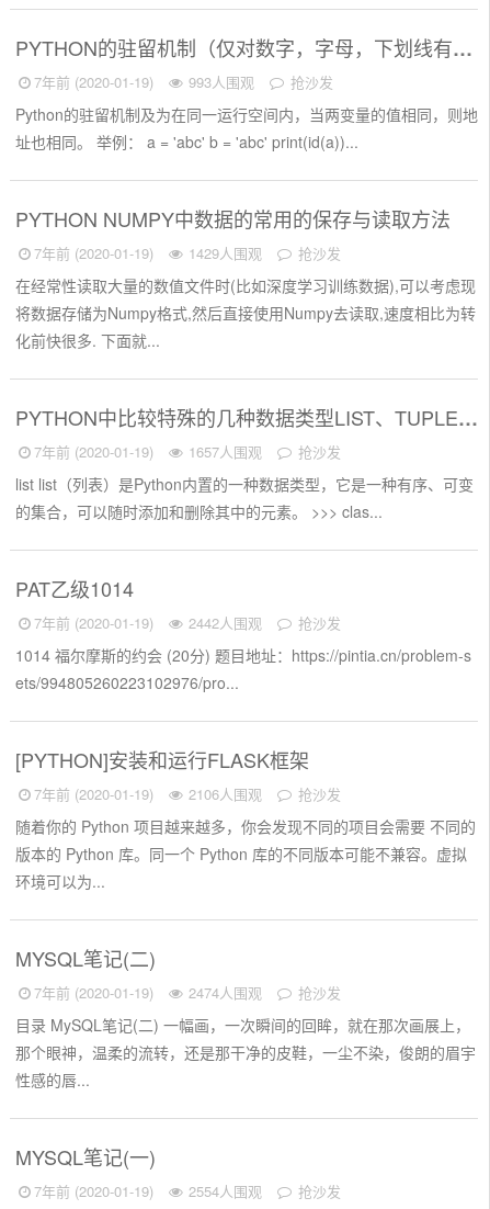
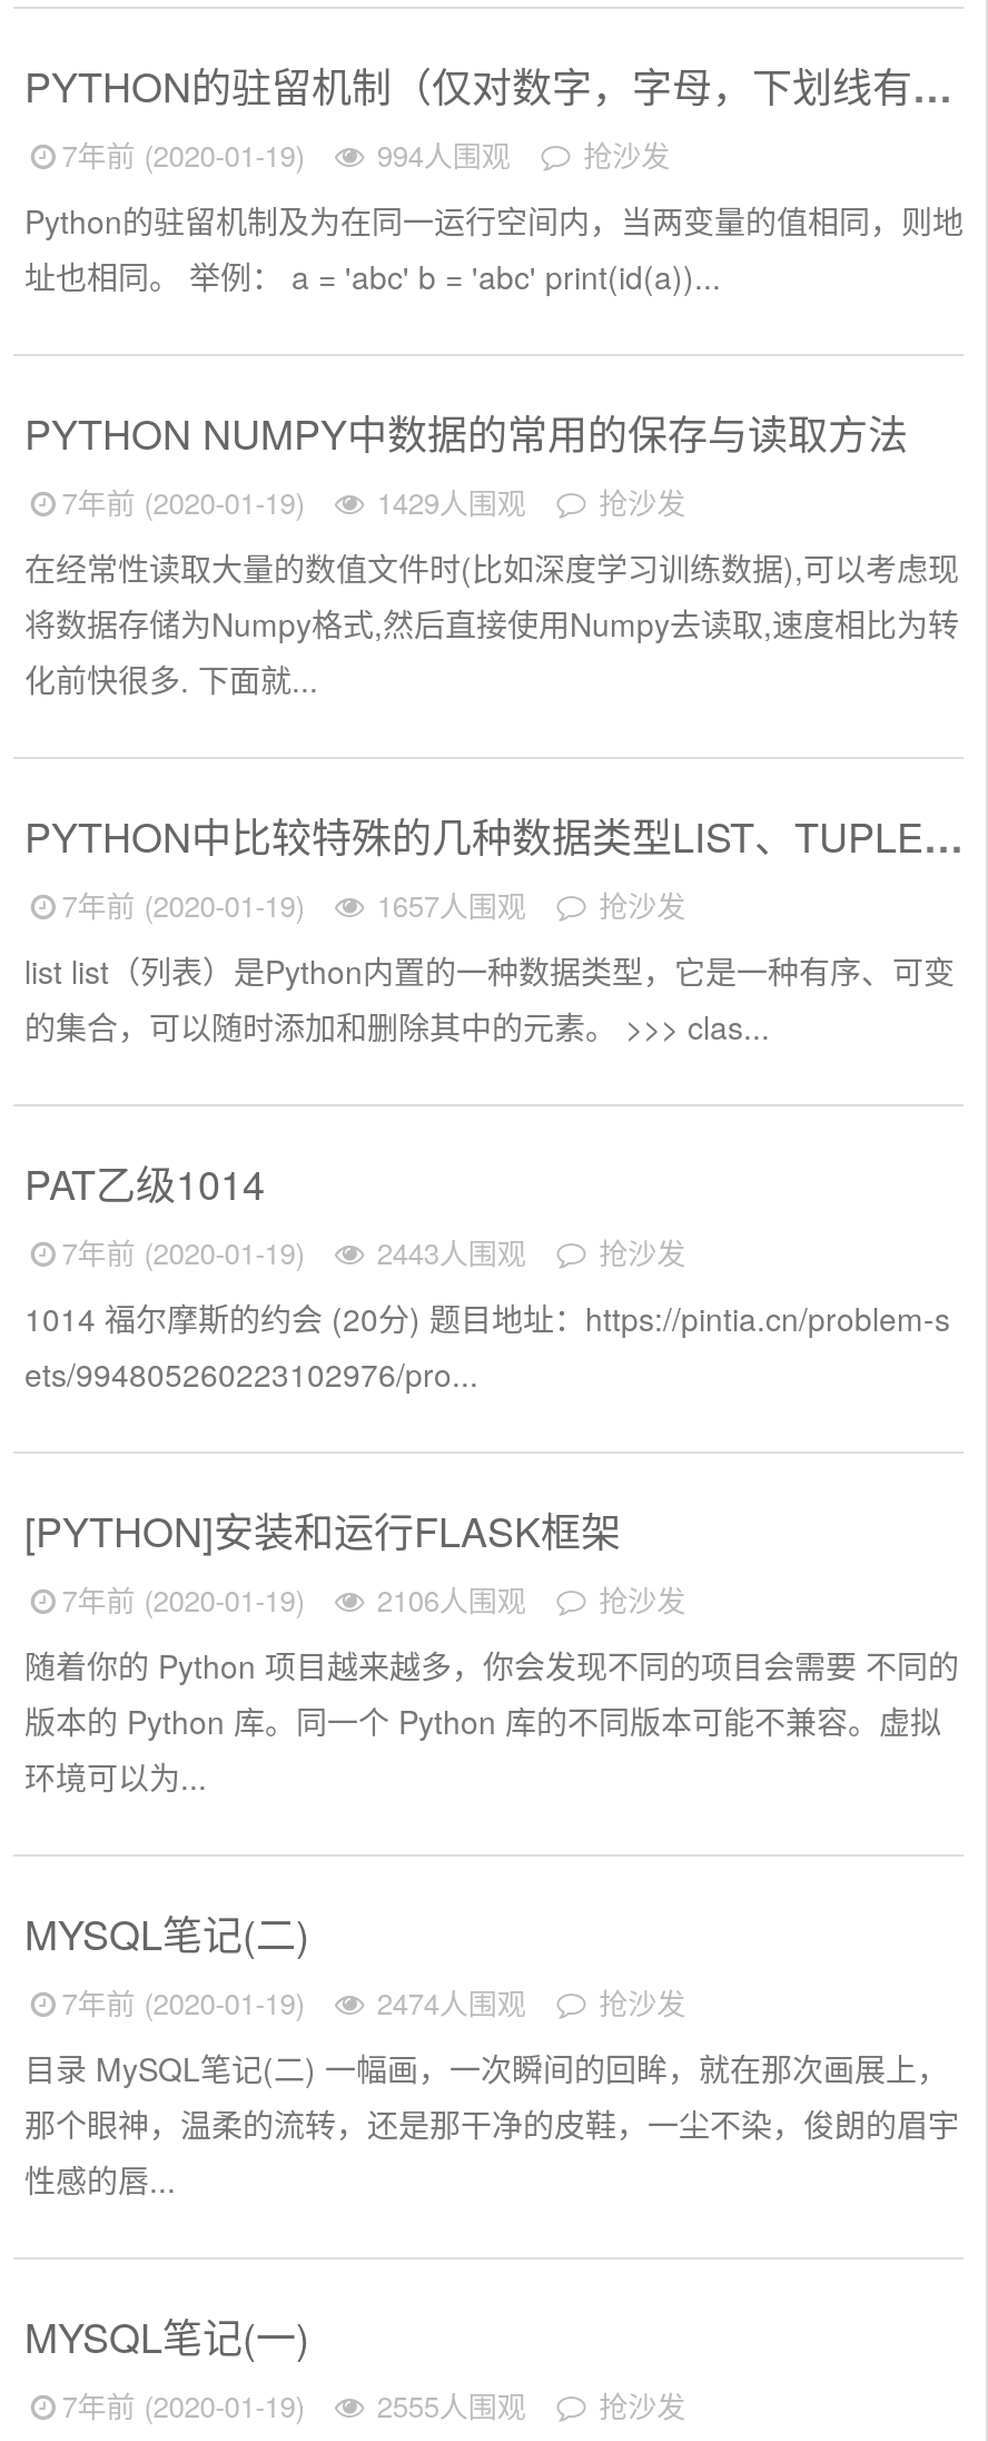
- 7年前 (2020-01-19) 993人围观 抢沙发
+ 7年前 (2020-01-19) 994人围观 抢沙发

- 7年前 (2020-01-19) 2442人围观 抢沙发
+ 7年前 (2020-01-19) 2443人围观 抢沙发

- 7年前 (2020-01-19) 2554人围观 抢沙发
+ 7年前 (2020-01-19) 2555人围观 抢沙发
